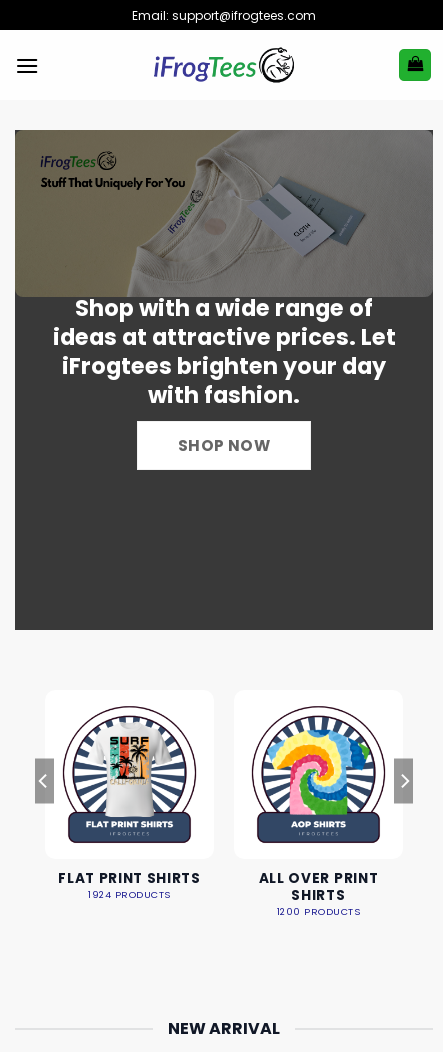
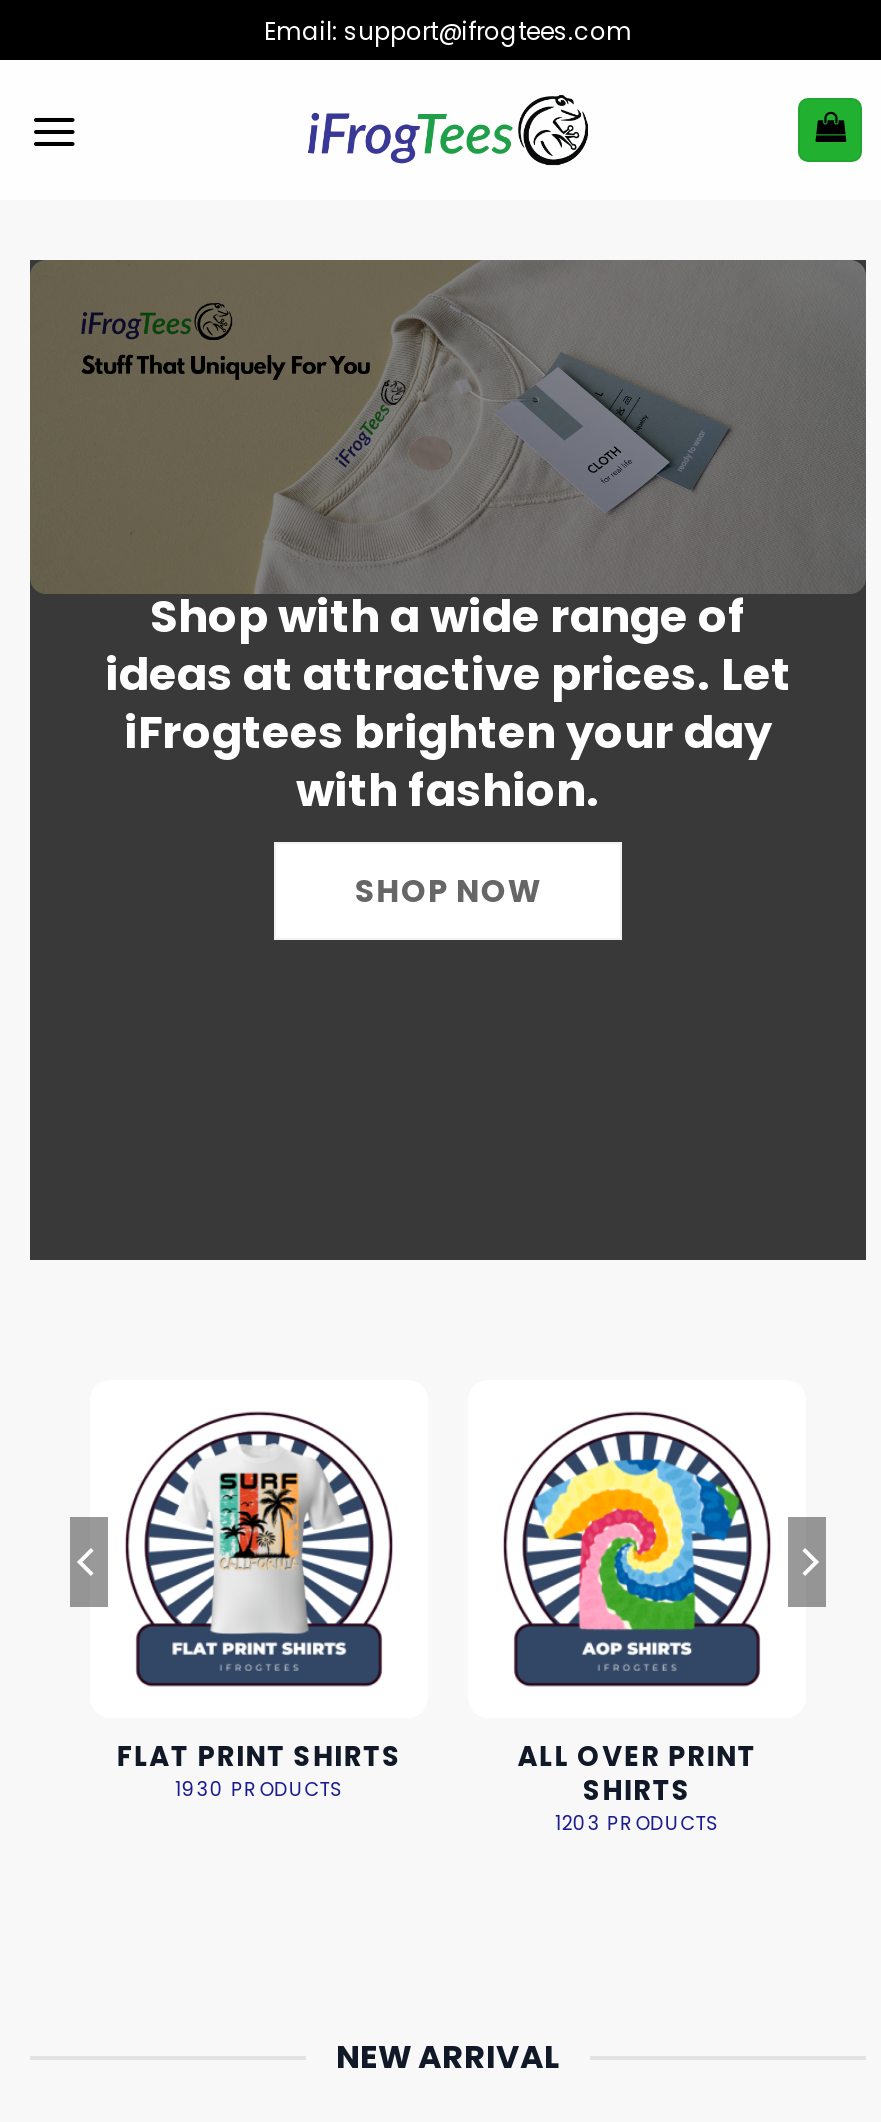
- 1924 PRODUCTS
+ 1930 PRODUCTS

- 1200 PRODUCTS
+ 1203 PRODUCTS
